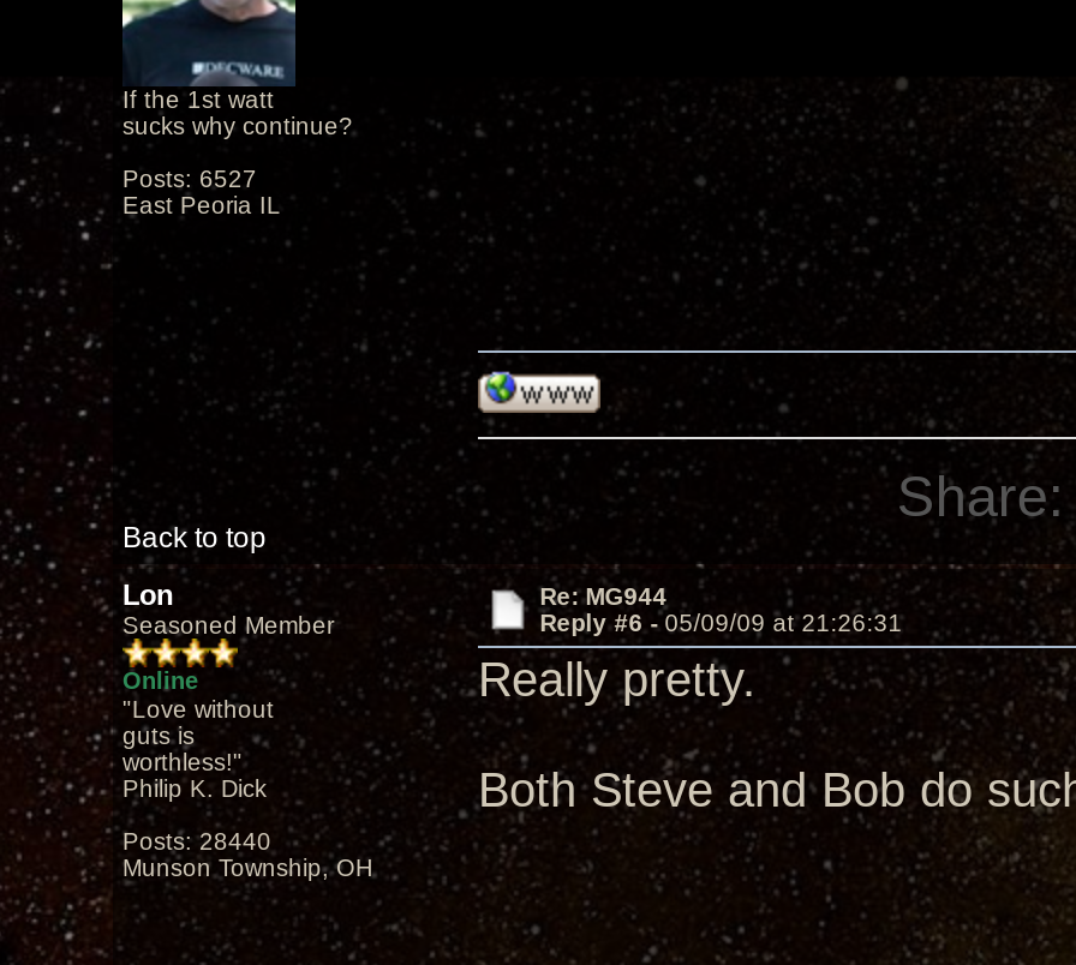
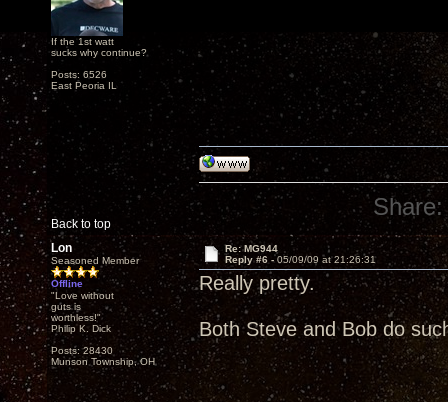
- Posts: 6527
+ Posts: 6526

- Online
+ Offline

- Posts: 28440
+ Posts: 28430
